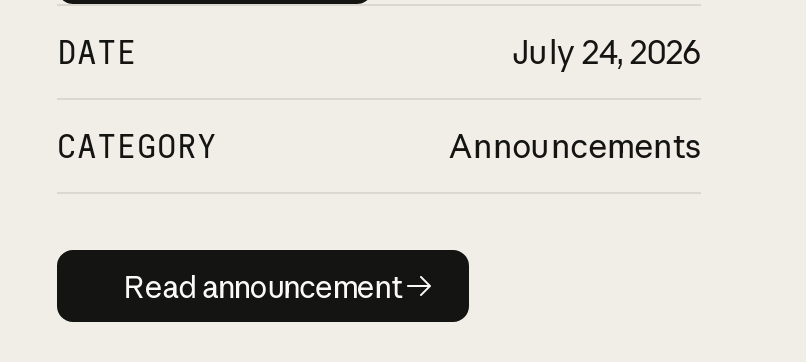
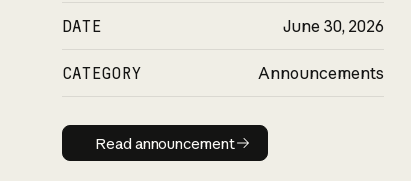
- July 24, 2026
+ June 30, 2026
